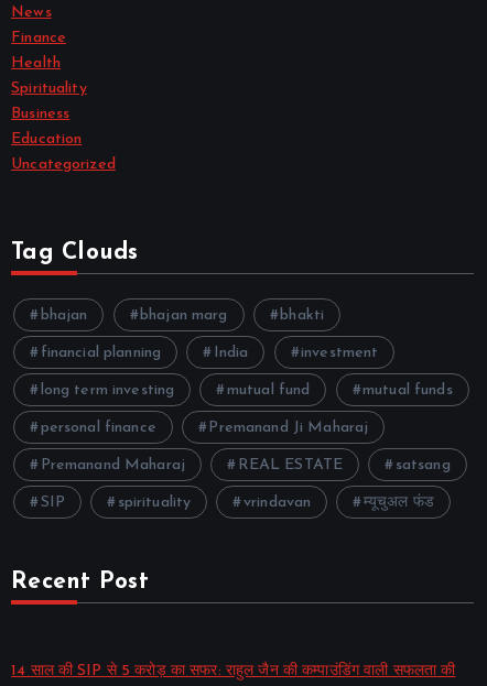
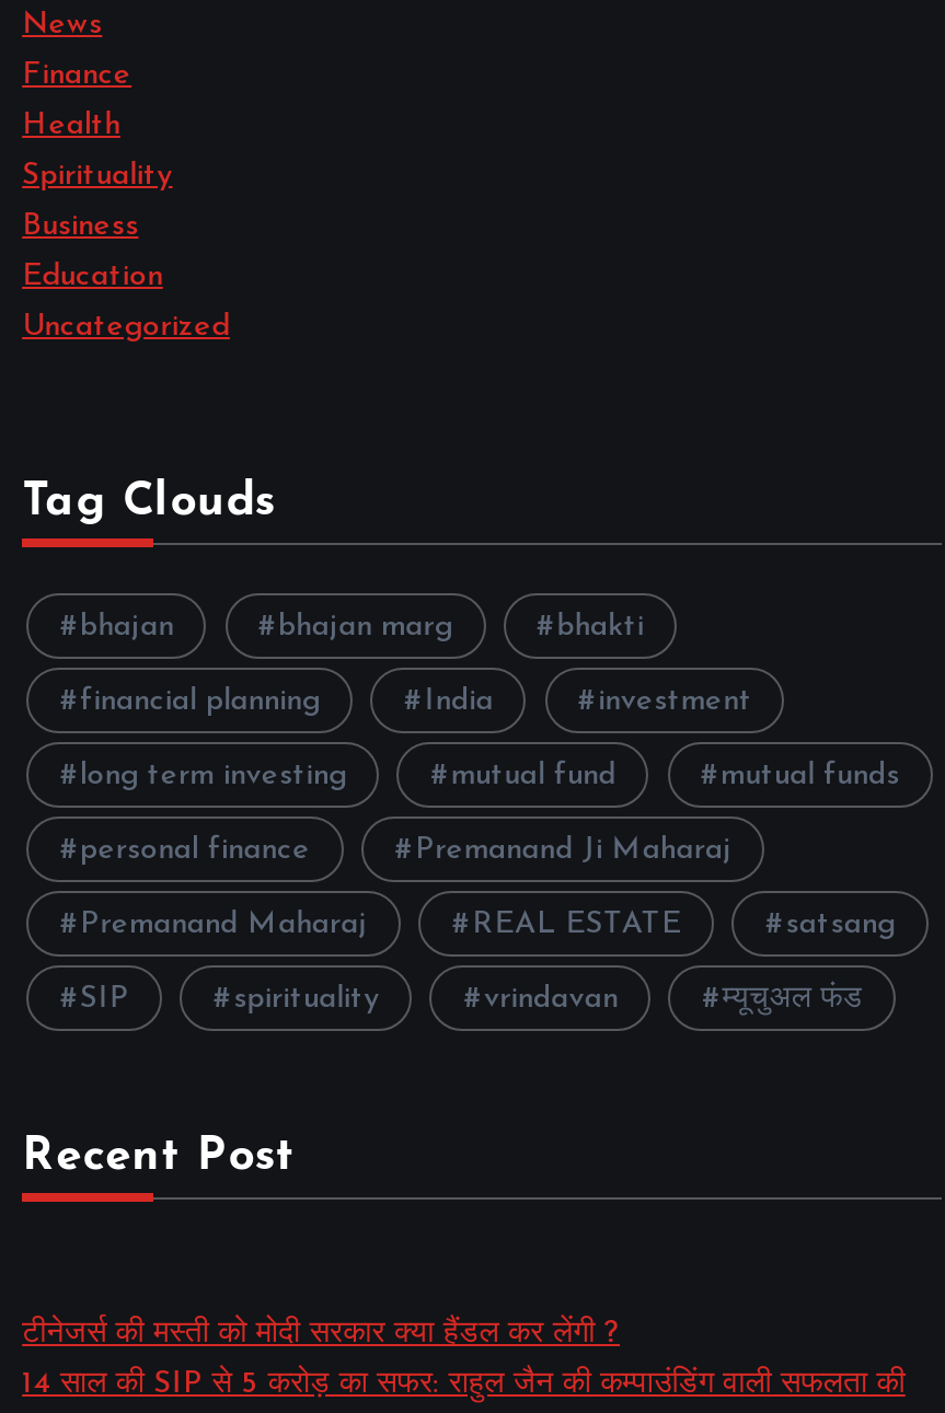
+ टीनेजर्स की मस्ती को मोदी सरकार क्या हैंडल कर लेंगी ?
